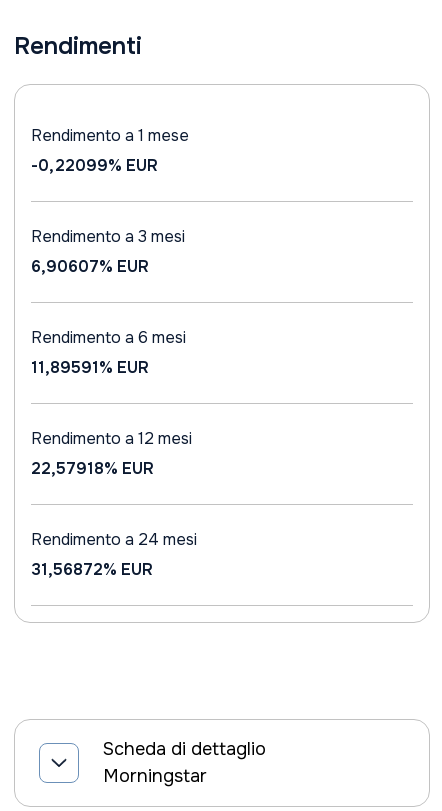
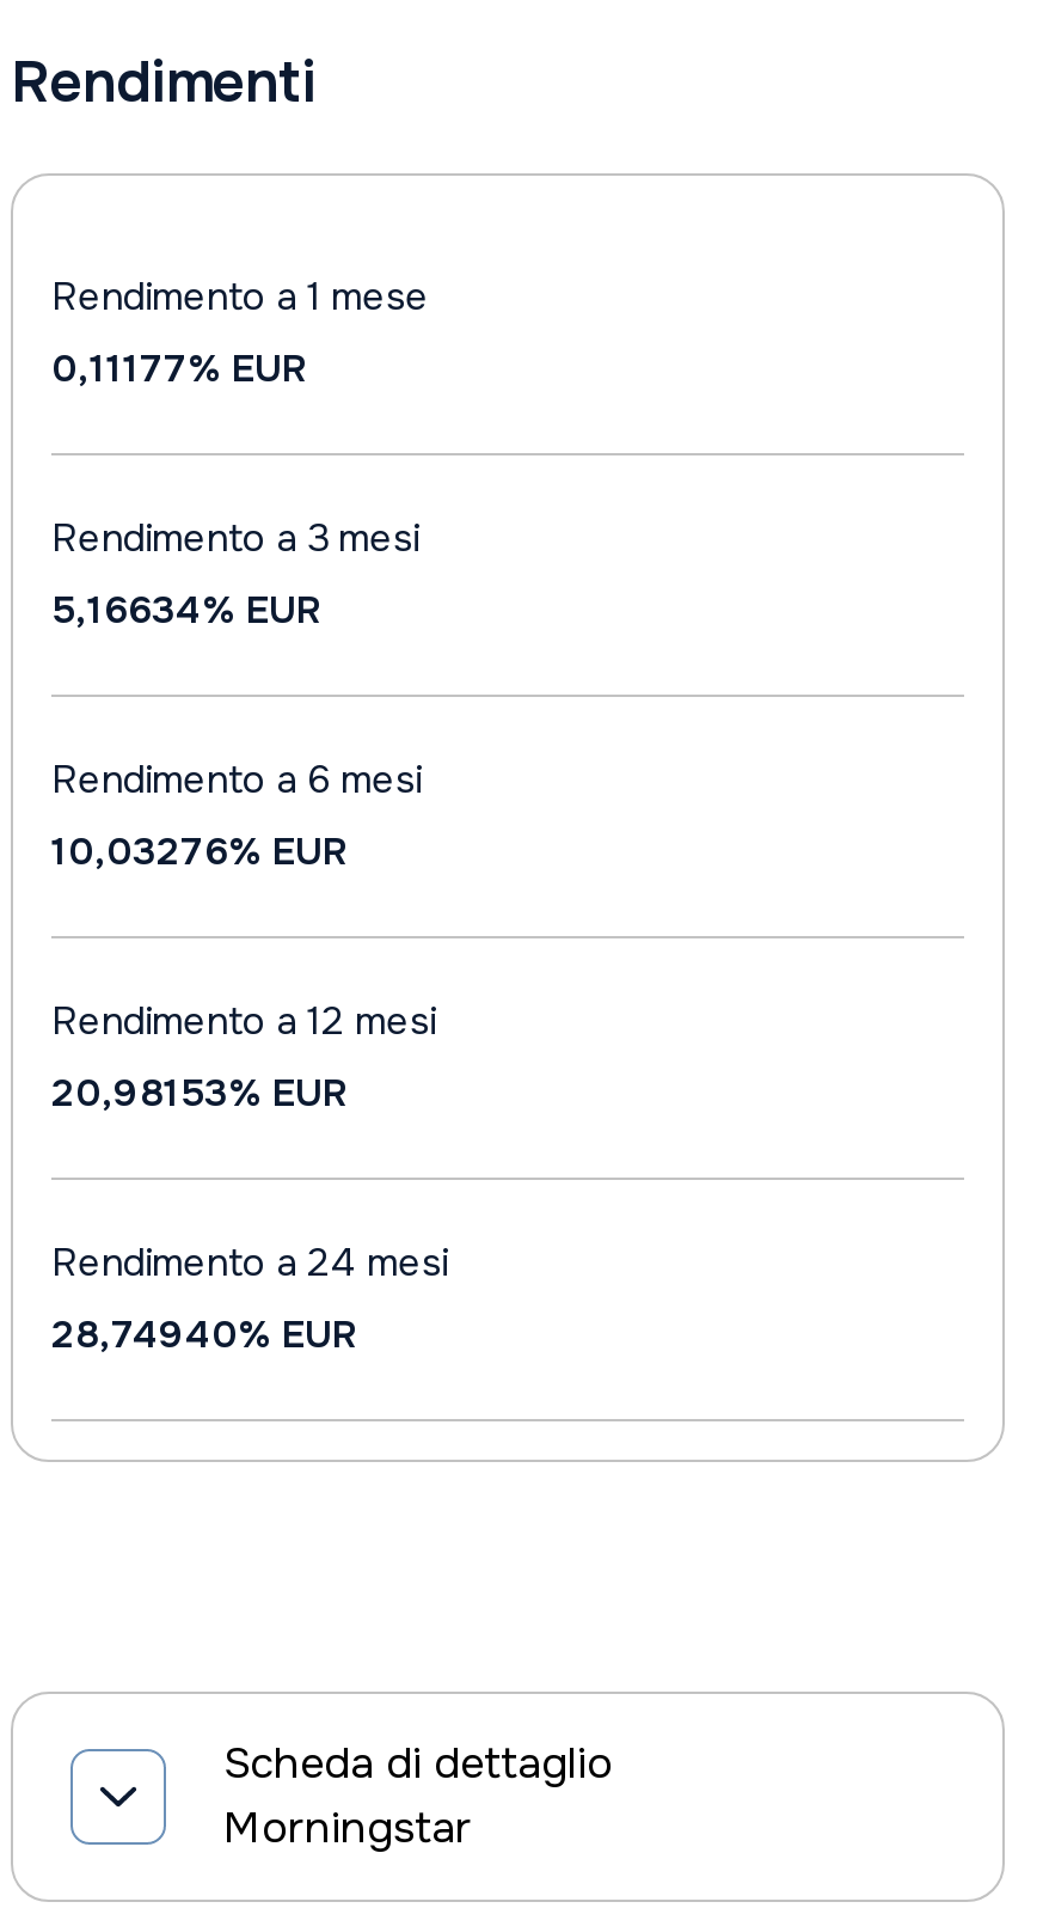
- -0,22099% EUR
+ 0,11177% EUR

- 6,90607% EUR
+ 5,16634% EUR

- 11,89591% EUR
+ 10,03276% EUR

- 22,57918% EUR
+ 20,98153% EUR

- 31,56872% EUR
+ 28,74940% EUR
